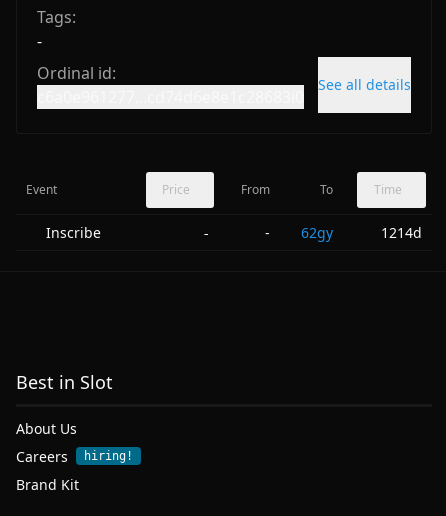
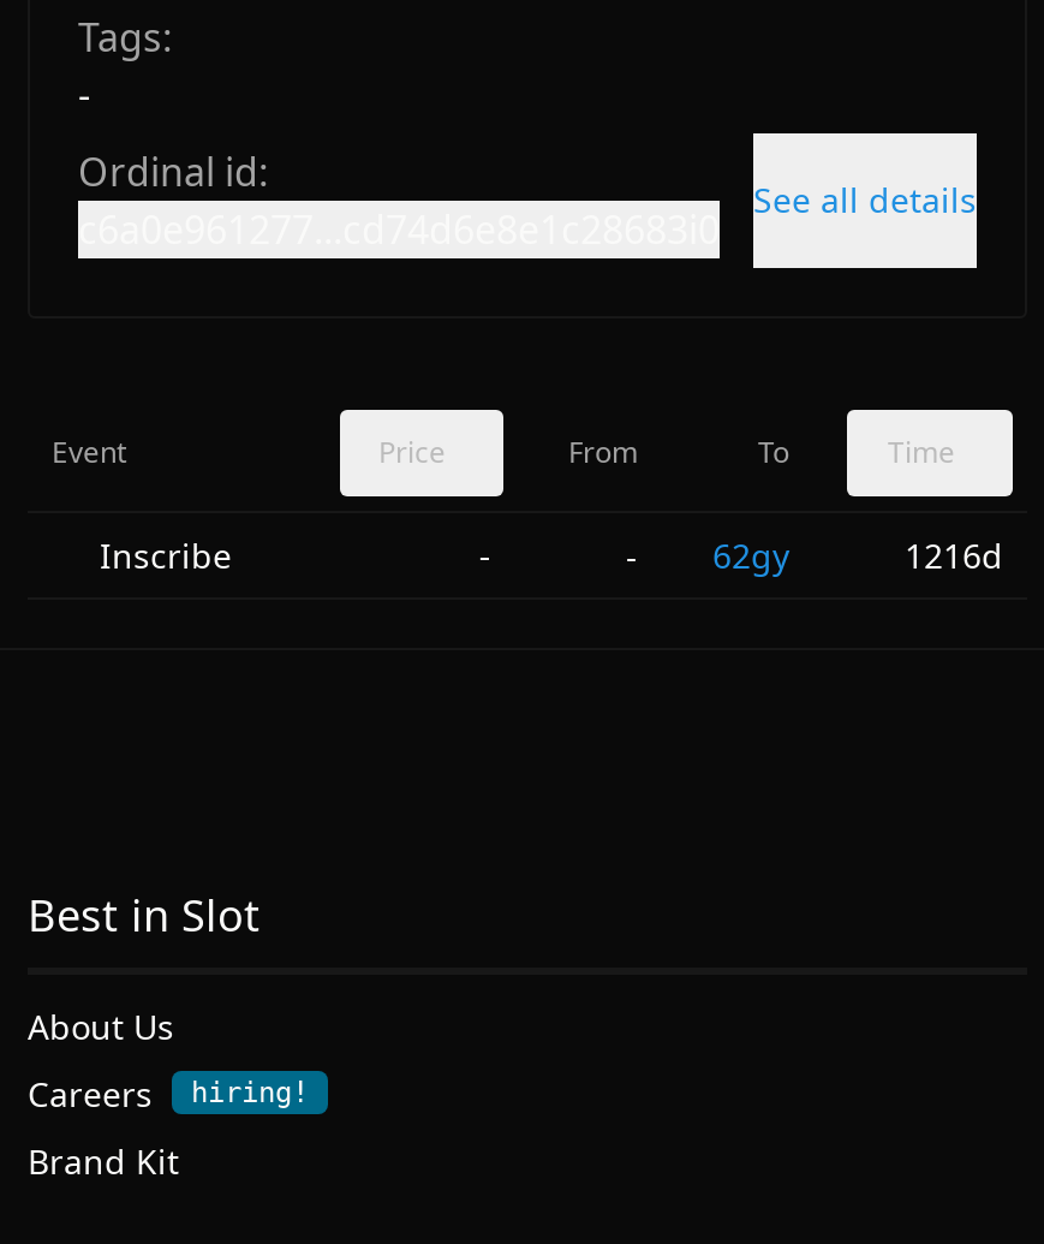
- 1214d
+ 1216d
